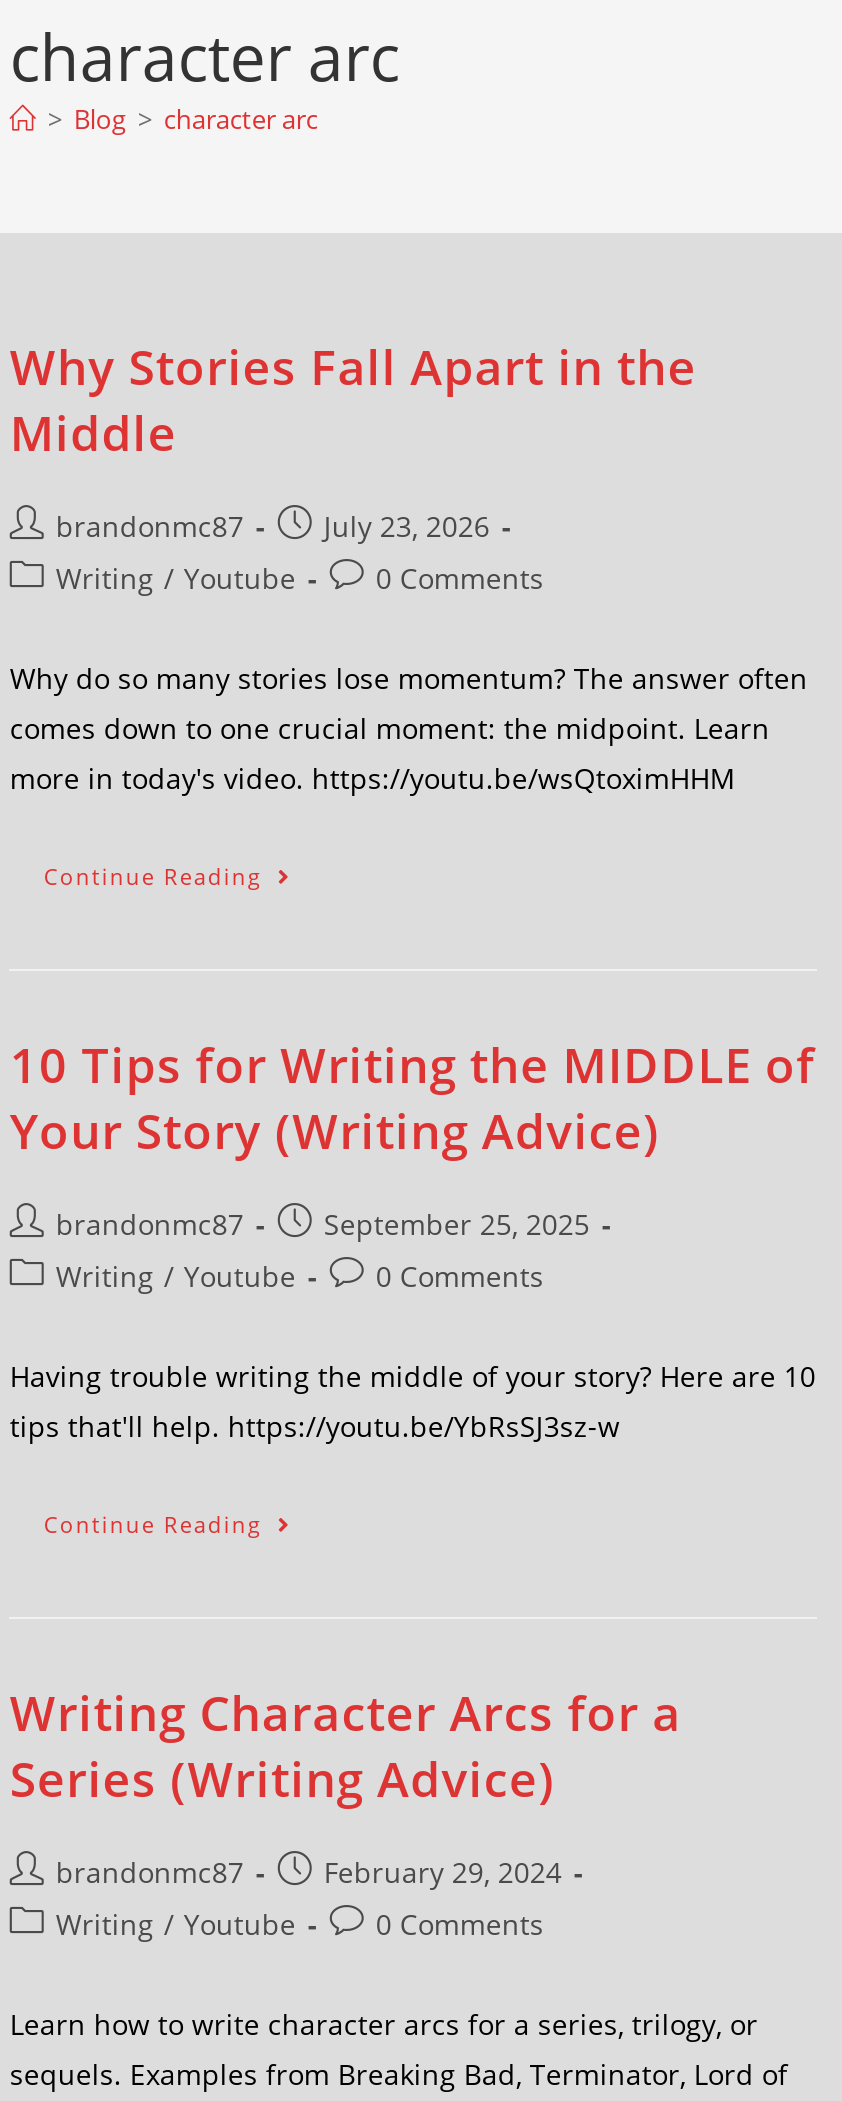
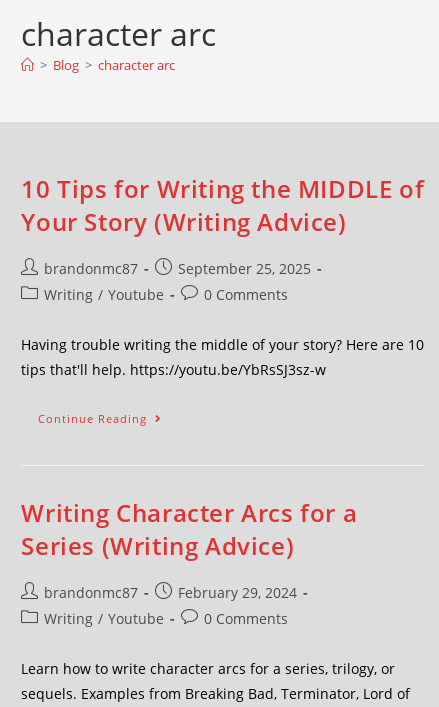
- Why Stories Fall Apart in the
- Middle
- brandonmc87
- July 23, 2026
- Writing / Youtube
- 0 Comments
- Why do so many stories lose momentum? The answer often
- comes down to one crucial moment: the midpoint. Learn
- more in today's video. https://youtu.be/wsQtoximHHM
- Continue Reading
